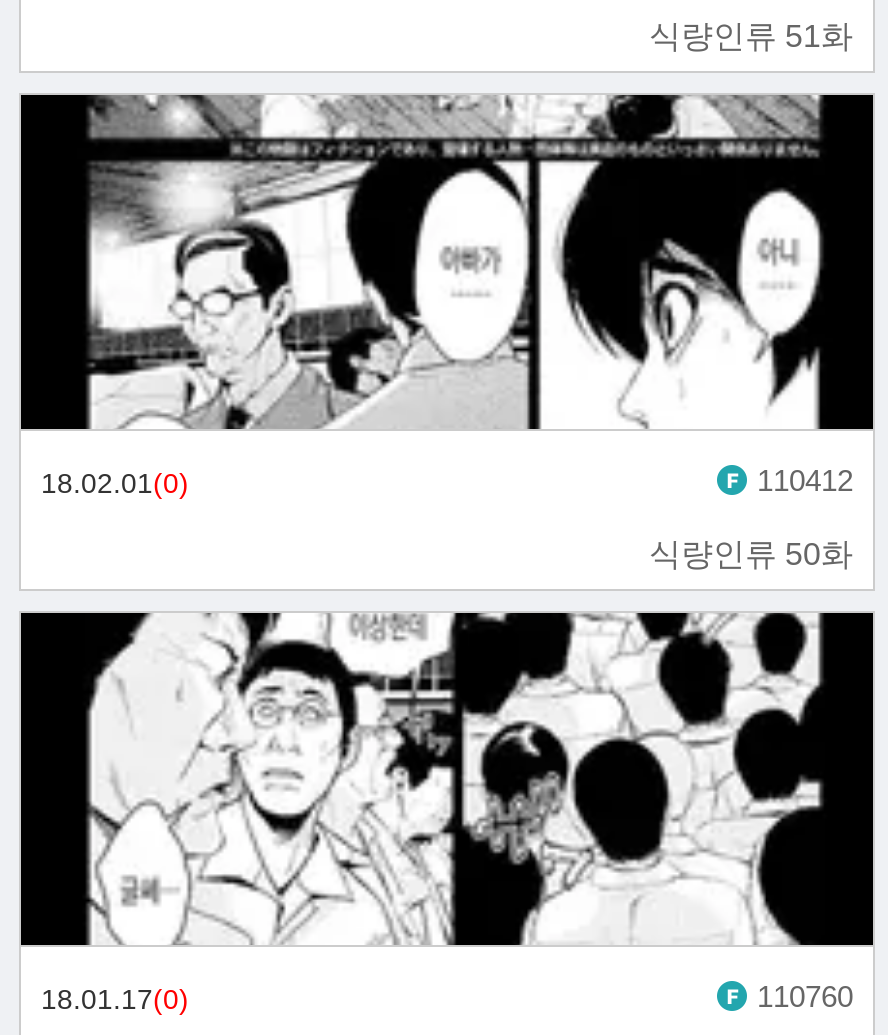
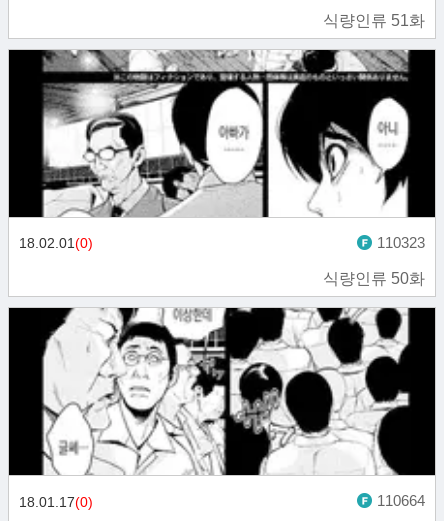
- 110412
+ 110323

- 110760
+ 110664
